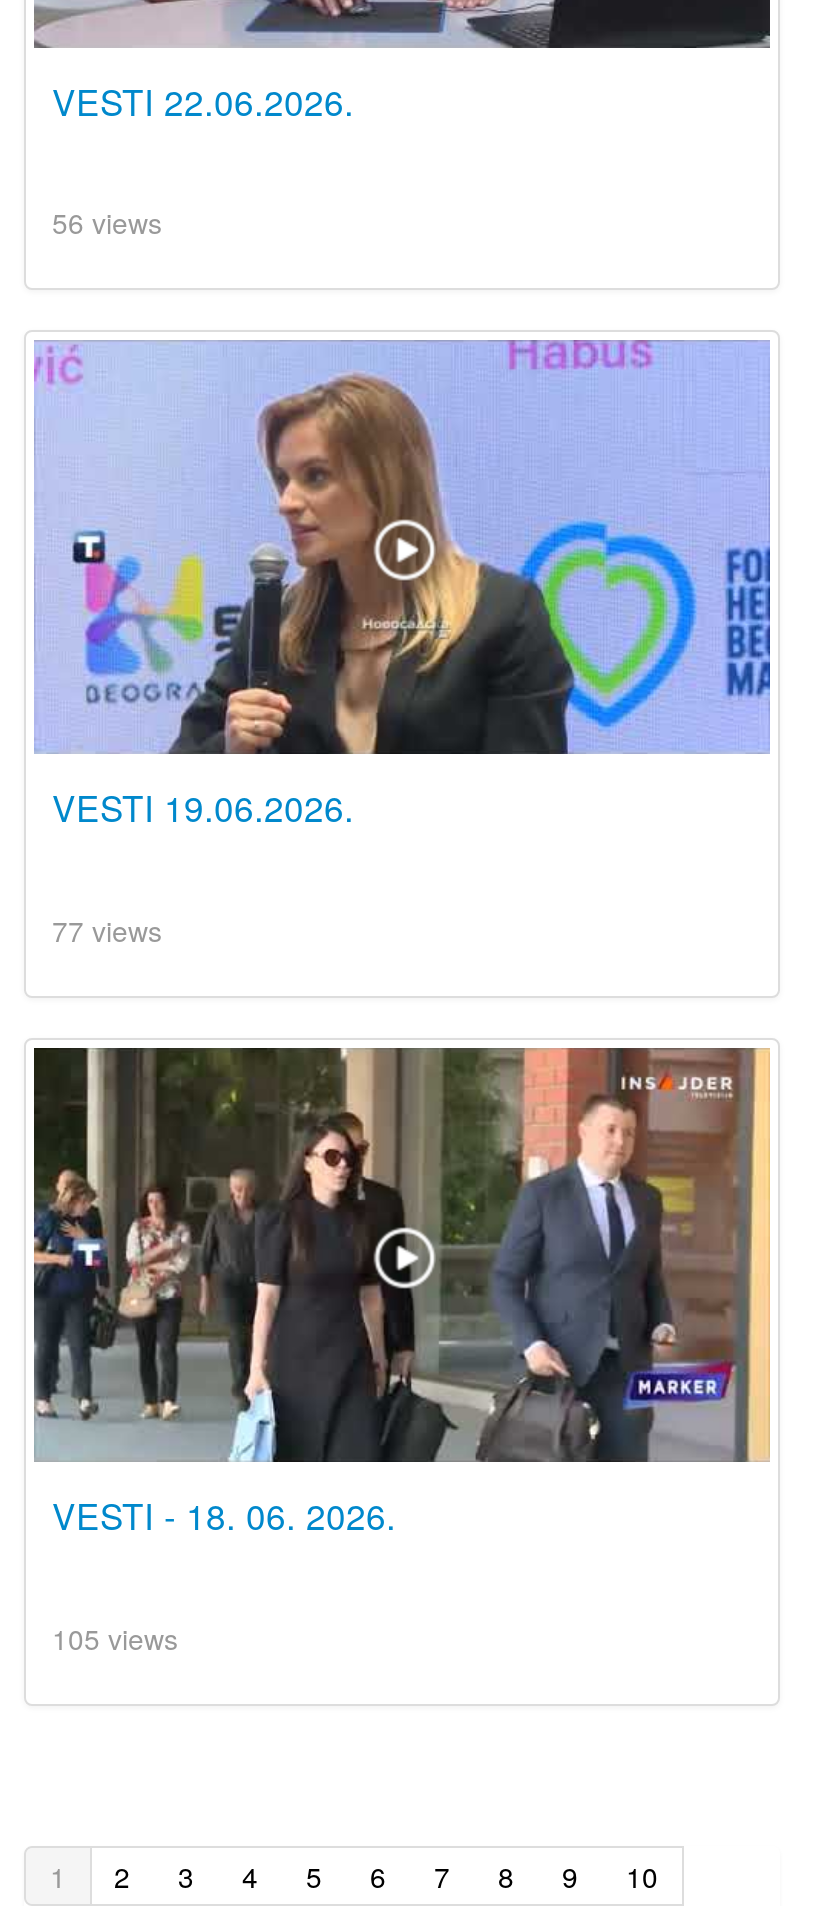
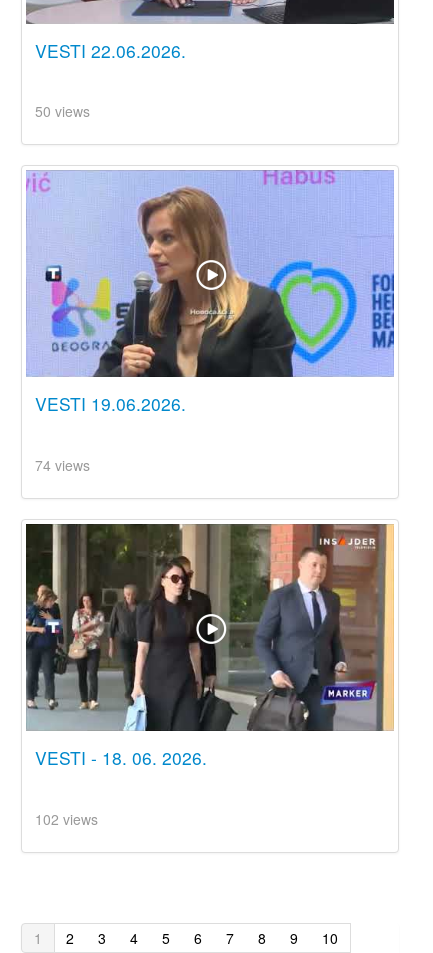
- 56 views
+ 50 views

- 77 views
+ 74 views

- 105 views
+ 102 views
